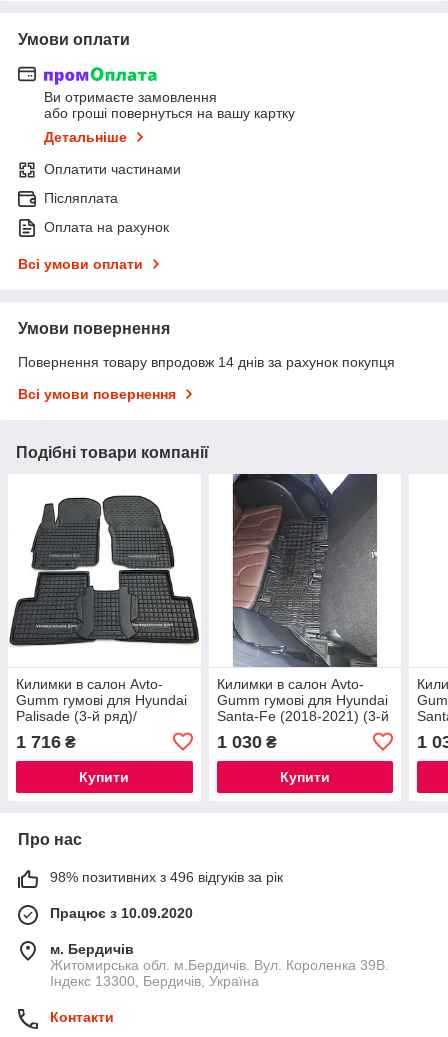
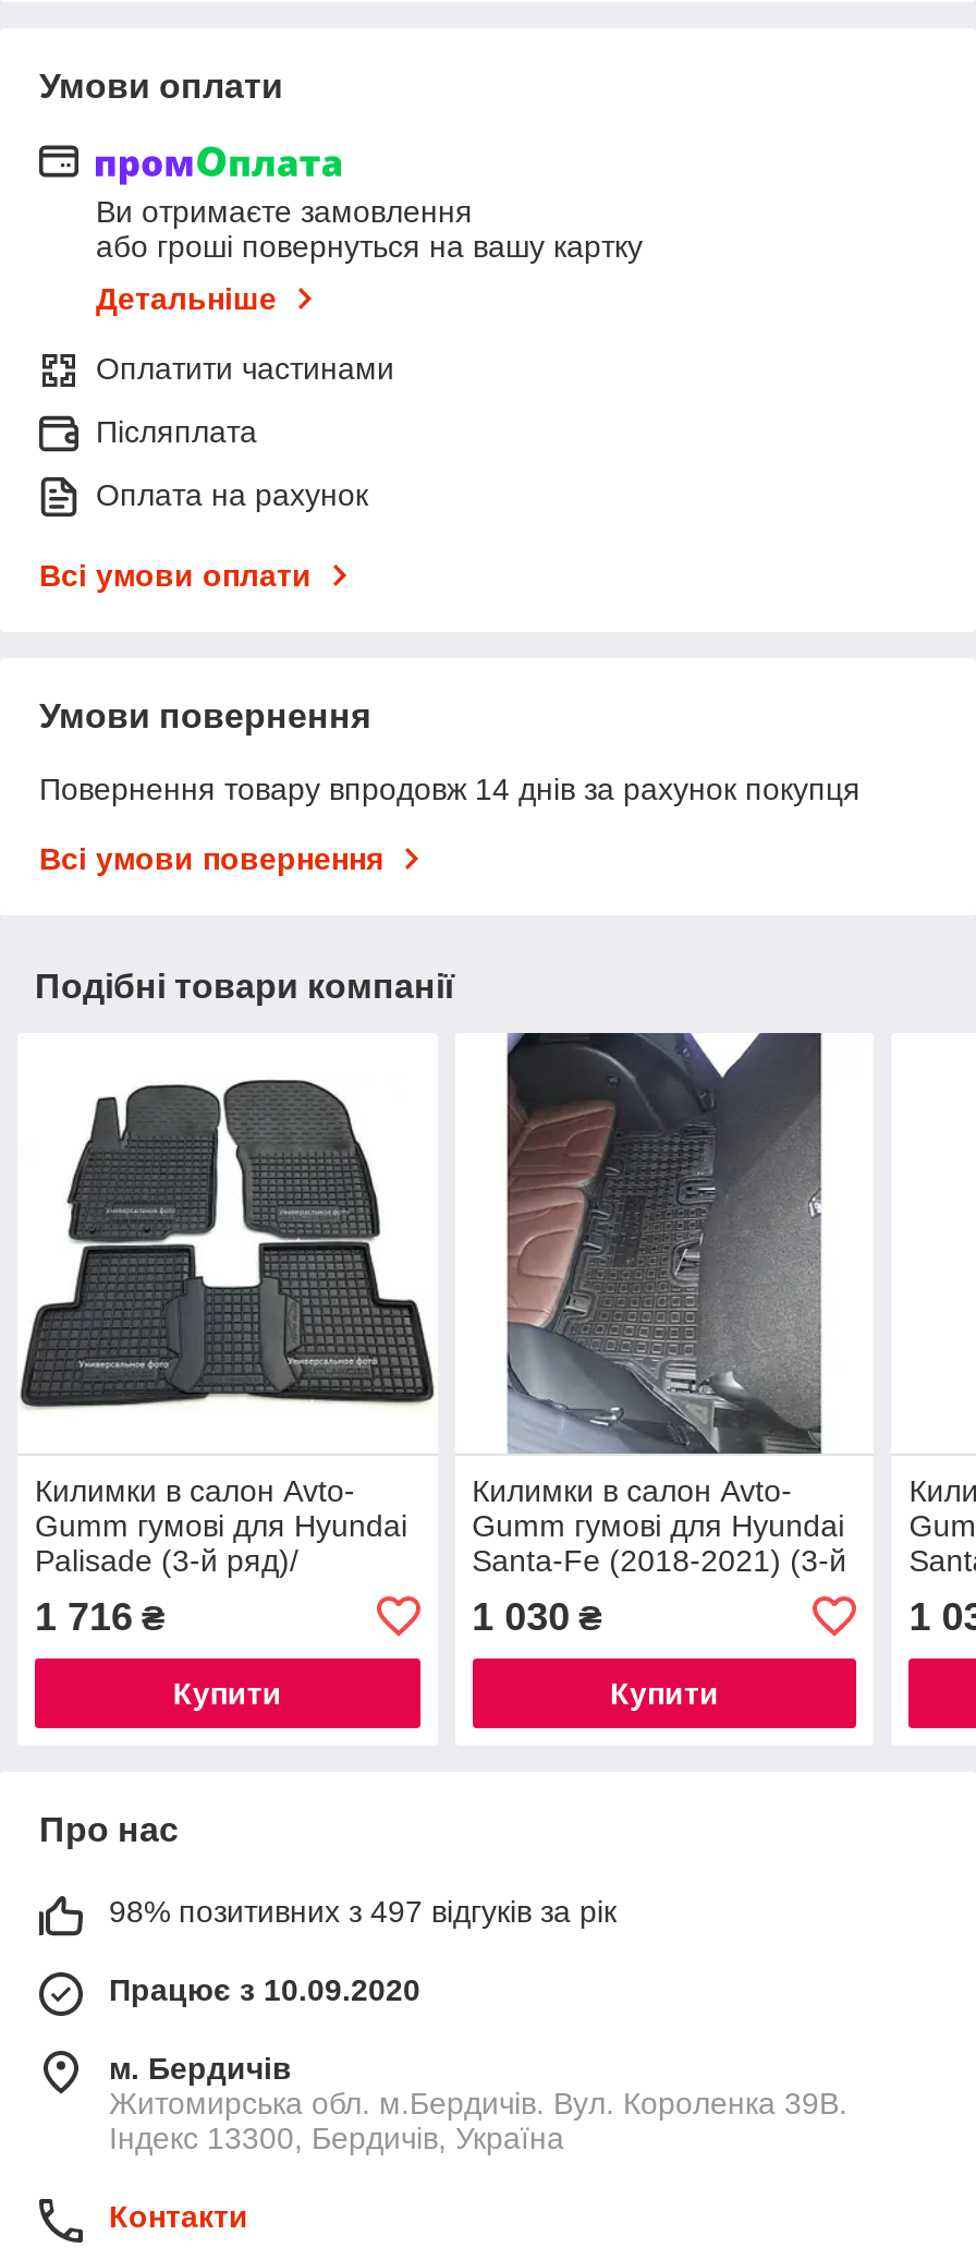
- 98% позитивних з 496 відгуків за рік
+ 98% позитивних з 497 відгуків за рік
